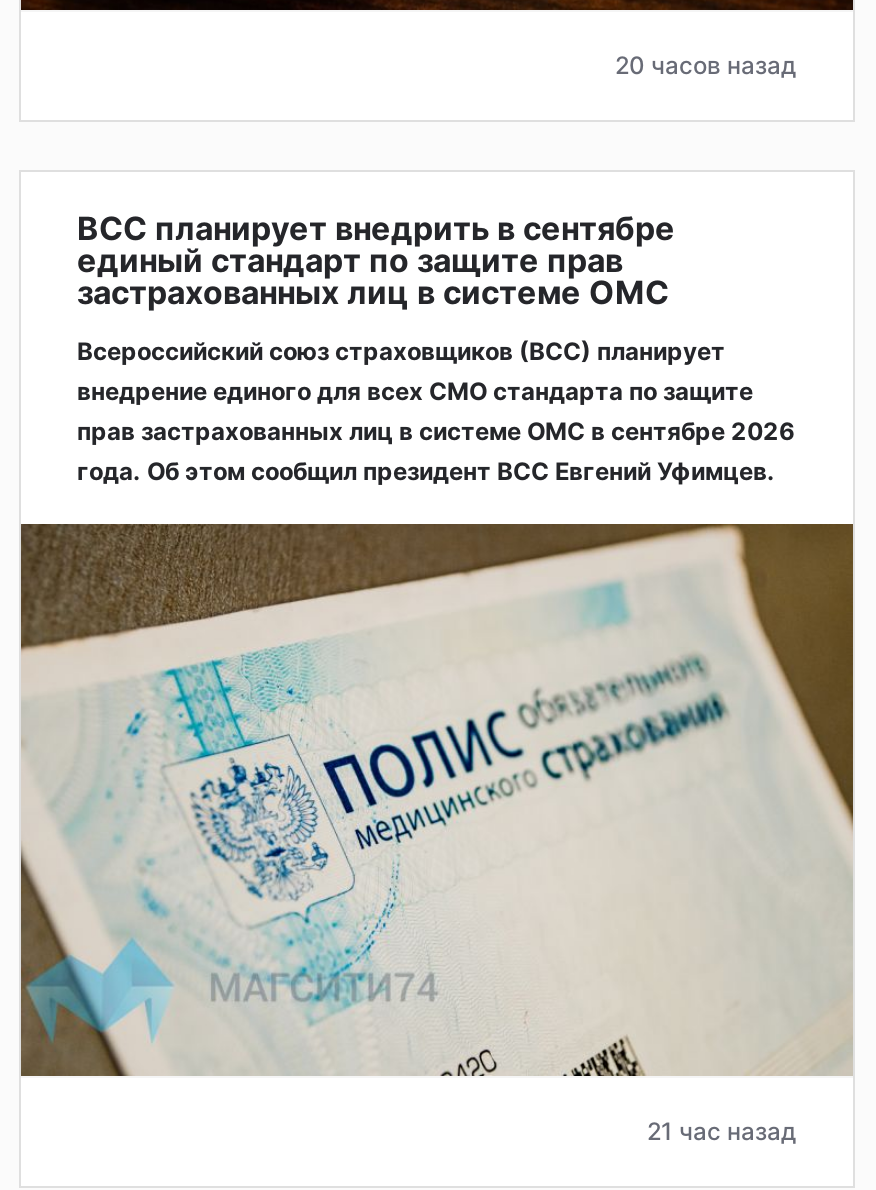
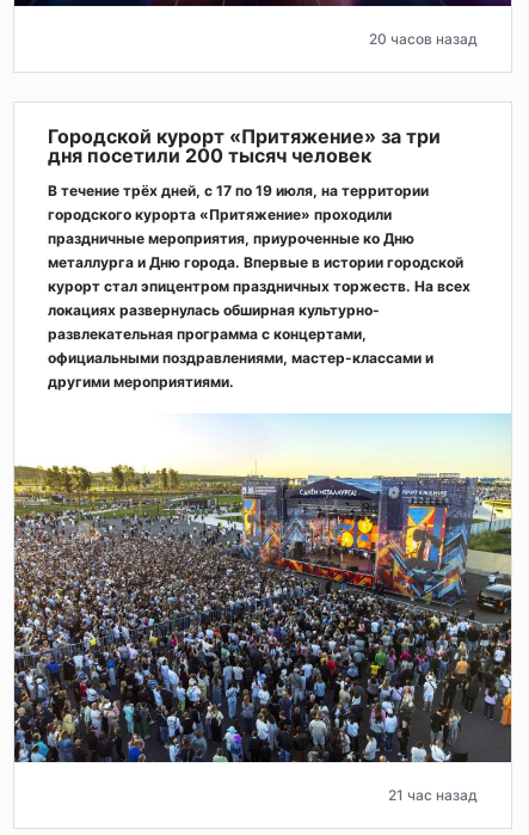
- ВСС планирует внедрить в сентябре
- единый стандарт по защите прав
- застрахованных лиц в системе ОМС
+ Городской курорт «Притяжение» за три
+ дня посетили 200 тысяч человек

- Всероссийский союз страховщиков (ВСС) планирует
- внедрение единого для всех СМО стандарта по защите
- прав застрахованных лиц в системе ОМС в сентябре 2026
- года. Об этом сообщил президент ВСС Евгений Уфимцев.
+ В течение трёх дней, с 17 по 19 июля, на территории
+ городского курорта «Притяжение» проходили
+ праздничные мероприятия, приуроченные ко Дню
+ металлурга и Дню города. Впервые в истории городской
+ курорт стал эпицентром праздничных торжеств. На всех
+ локациях развернулась обширная культурно-
+ развлекательная программа с концертами,
+ официальными поздравлениями, мастер-классами и
+ другими мероприятиями.

- [image]
+ [image]
